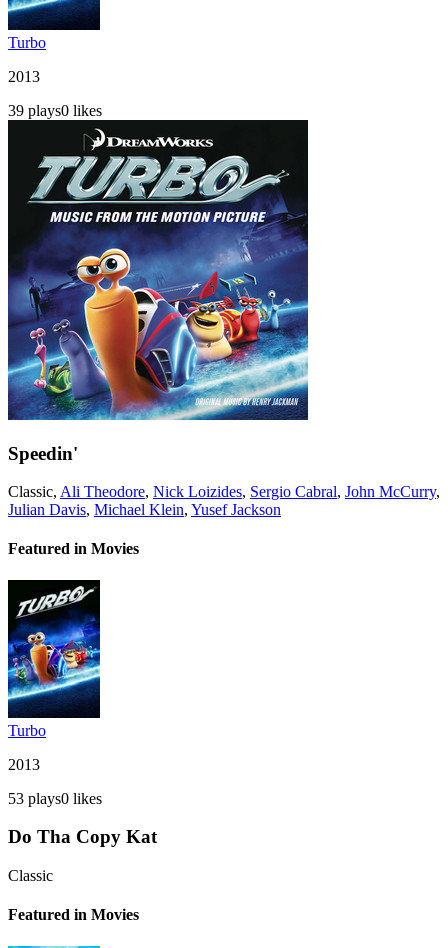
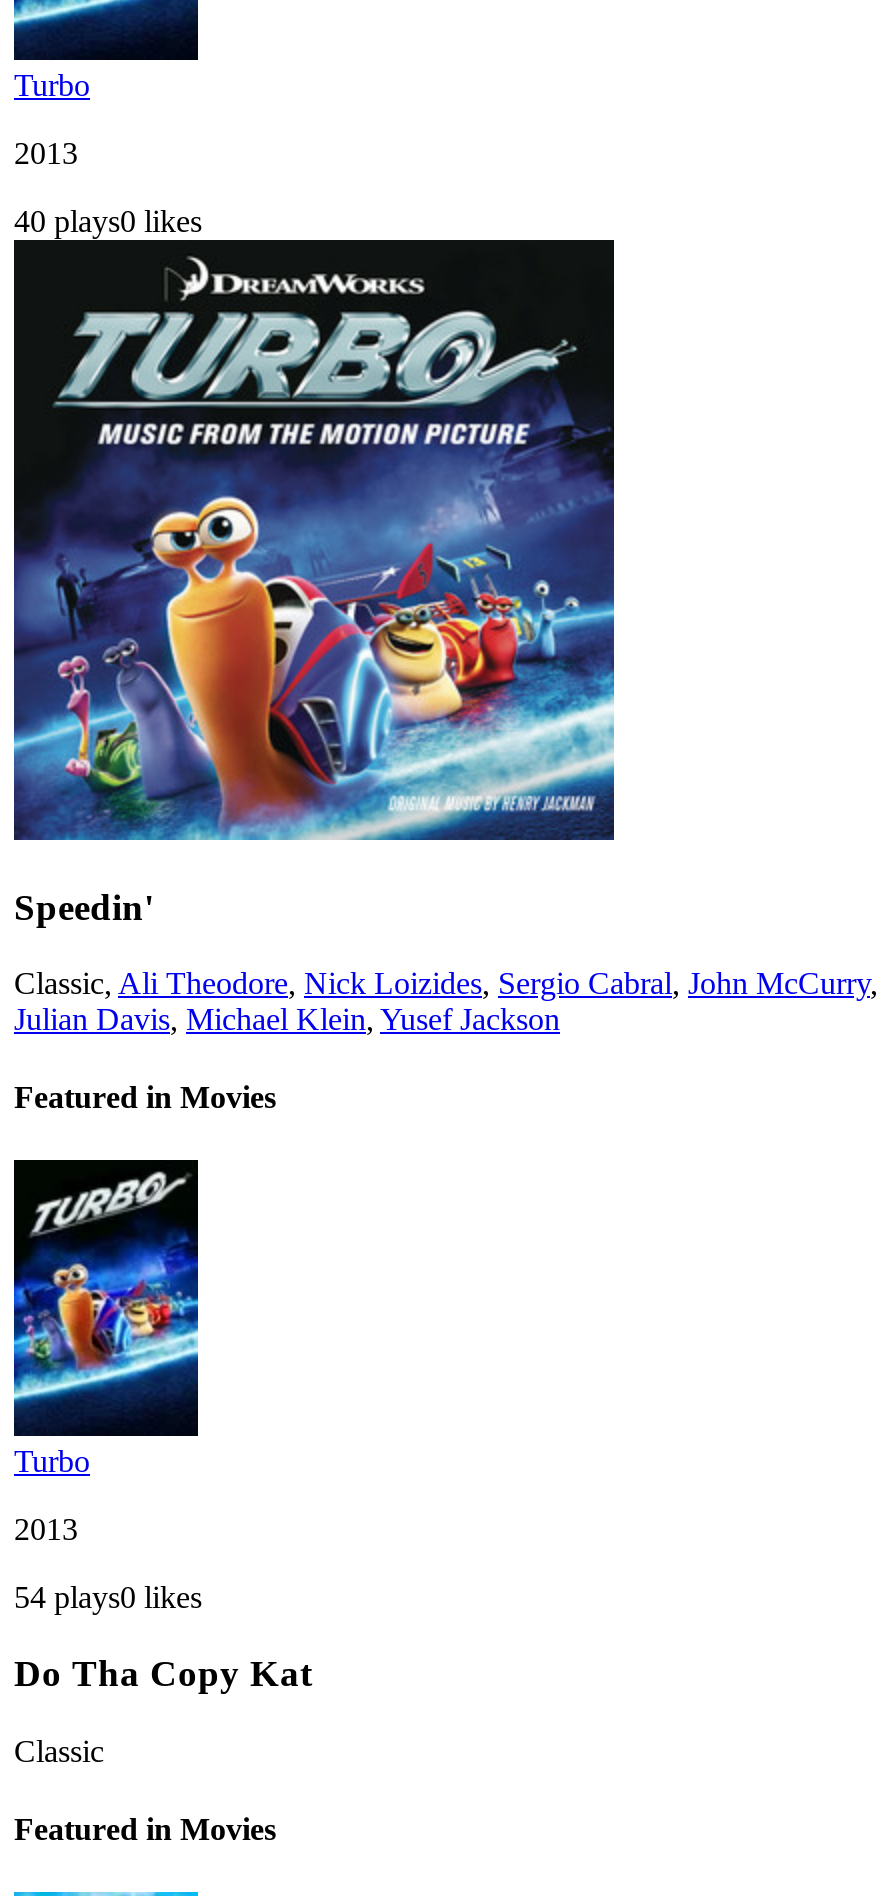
- 39 plays0 likes
+ 40 plays0 likes

- 53 plays0 likes
+ 54 plays0 likes
